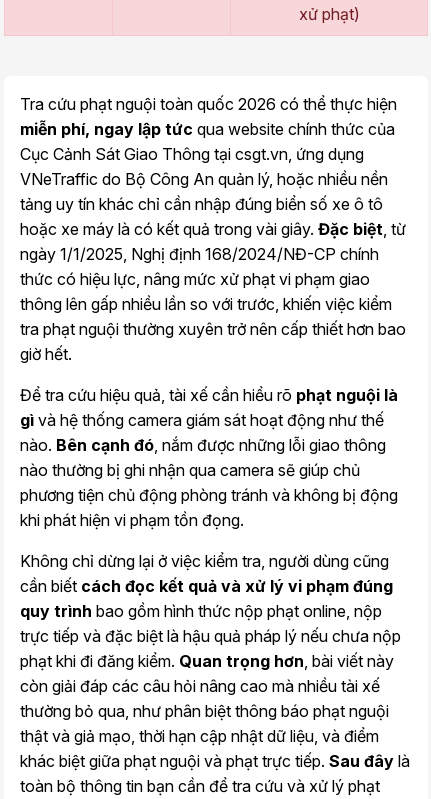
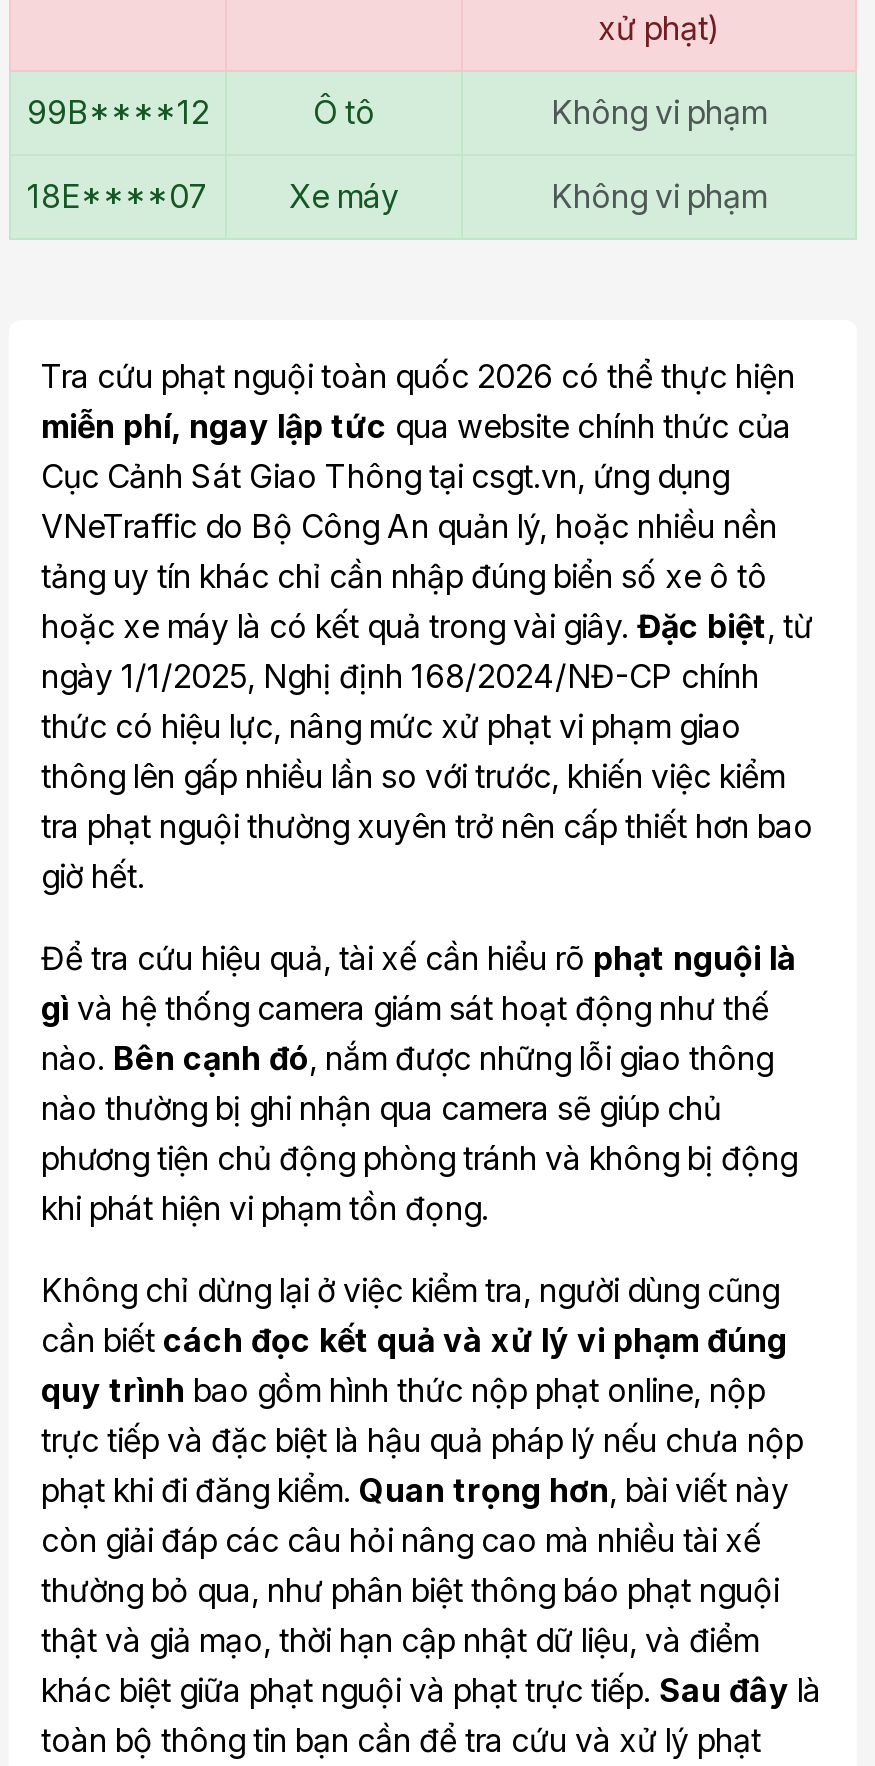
+ [image]
+ 99B****12
+ Ô tô
+ Không vi phạm
+ 18E****07
+ Xe máy
+ Không vi phạm
